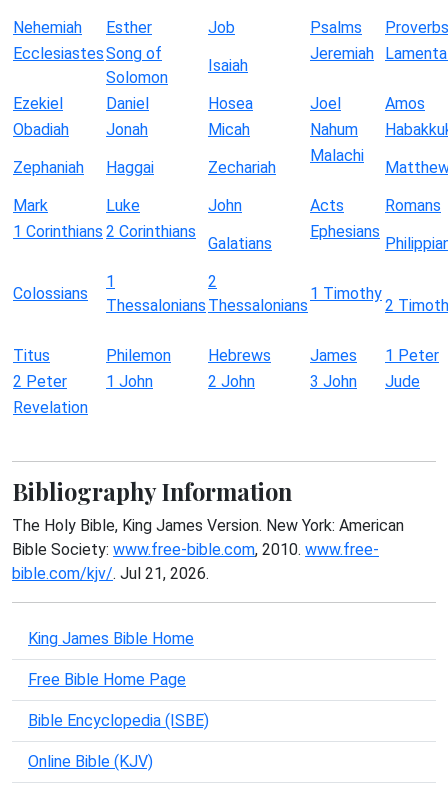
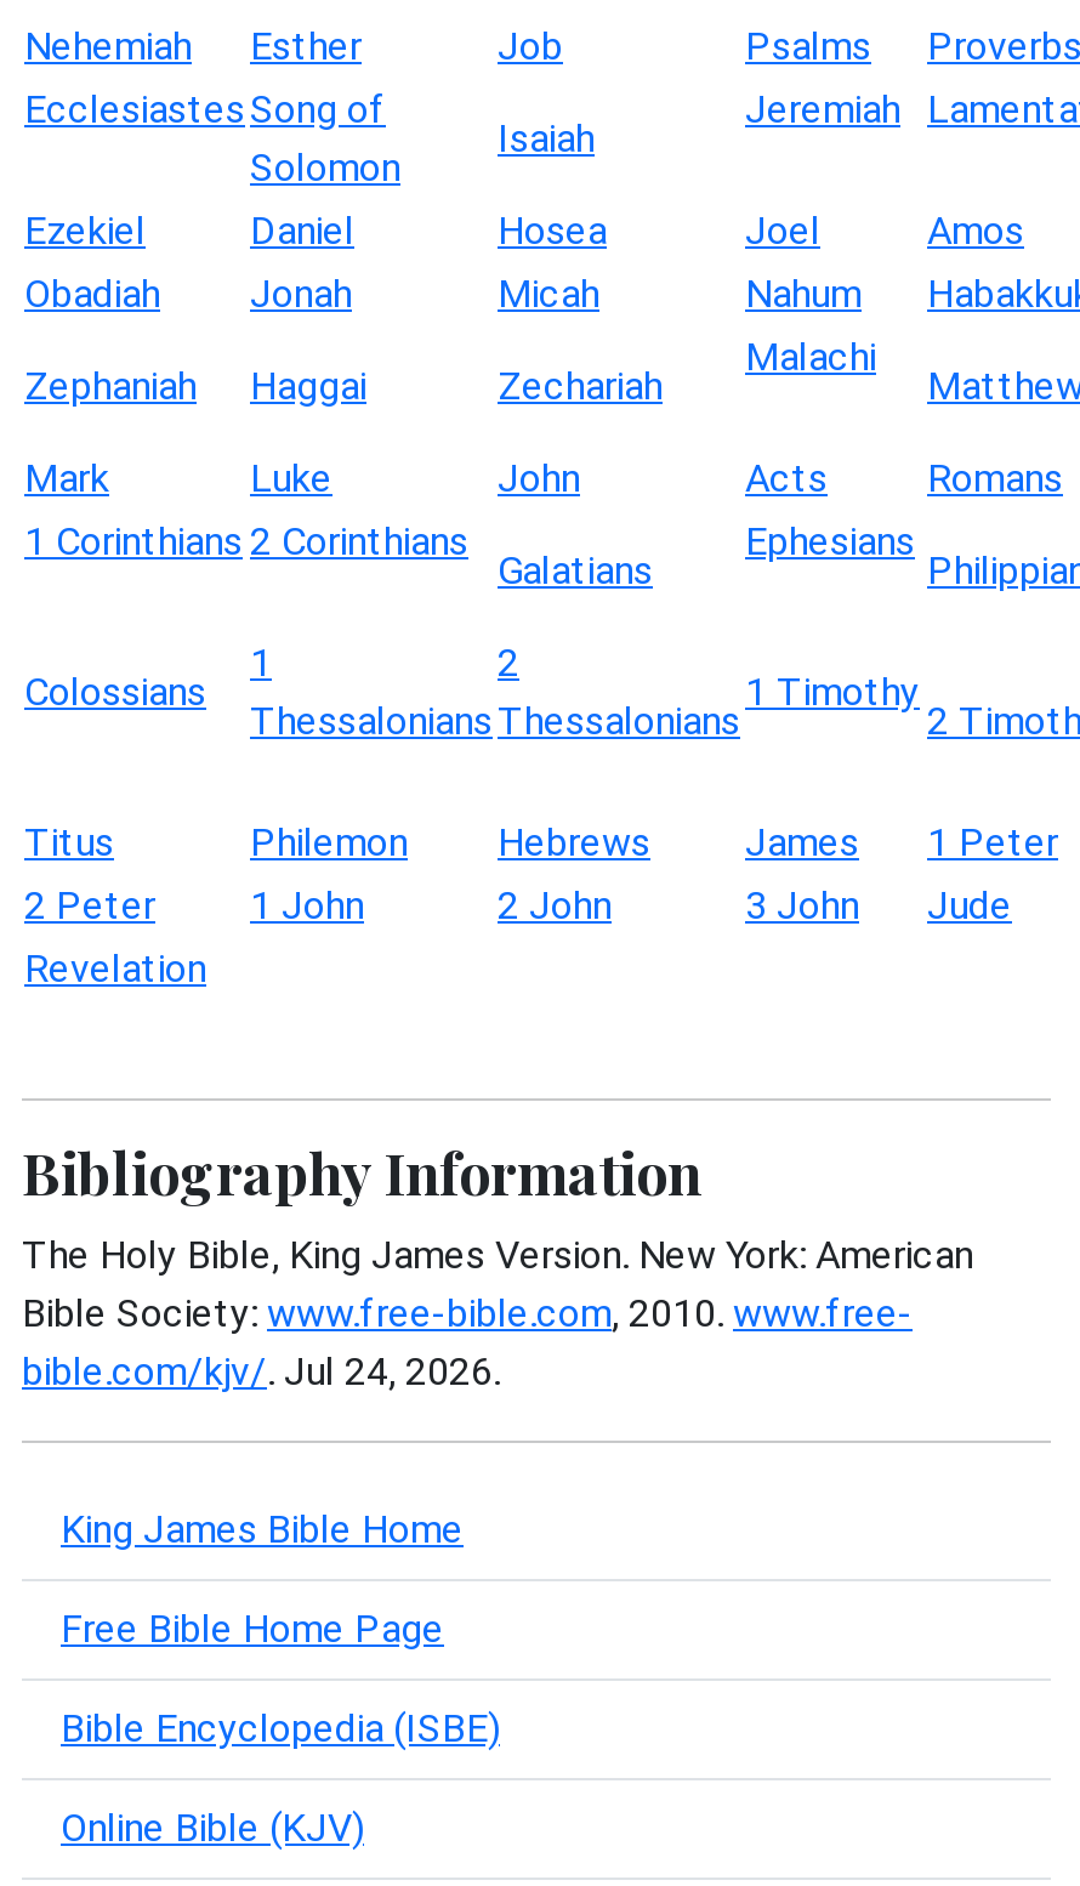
- bible.com/kjv/. Jul 21, 2026.
+ bible.com/kjv/. Jul 24, 2026.
